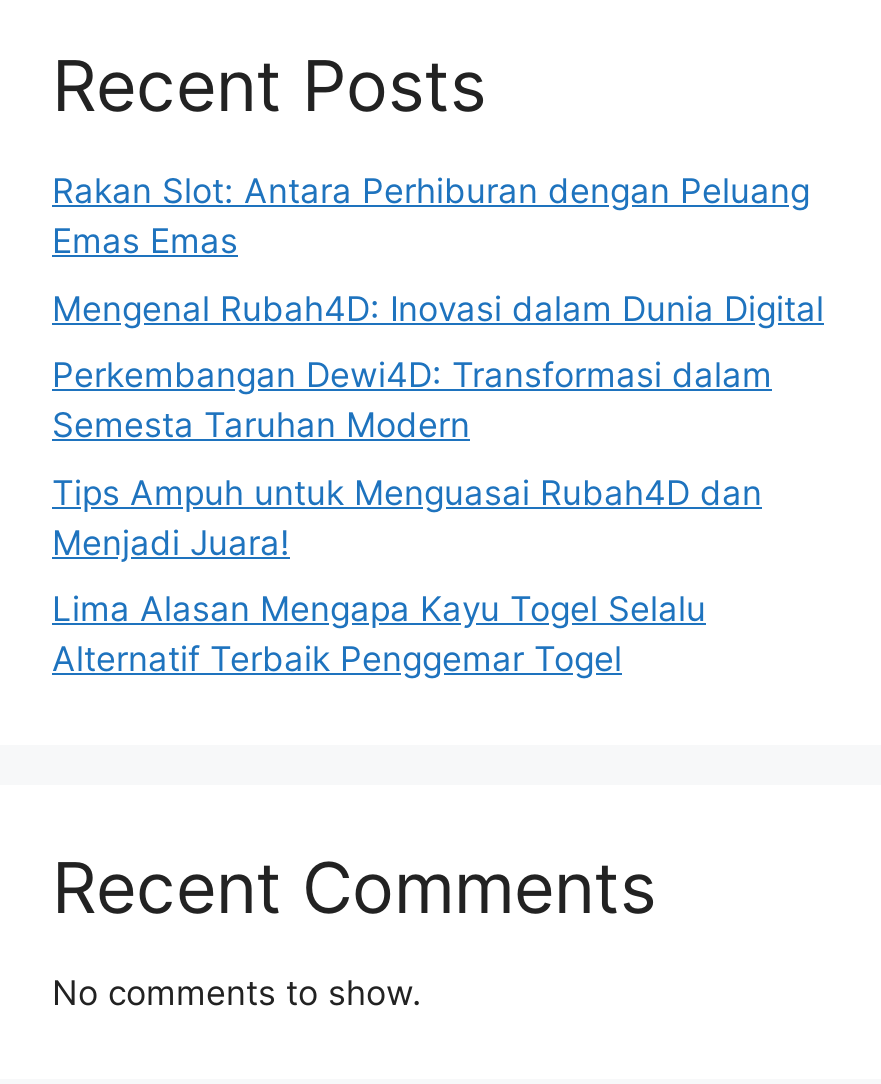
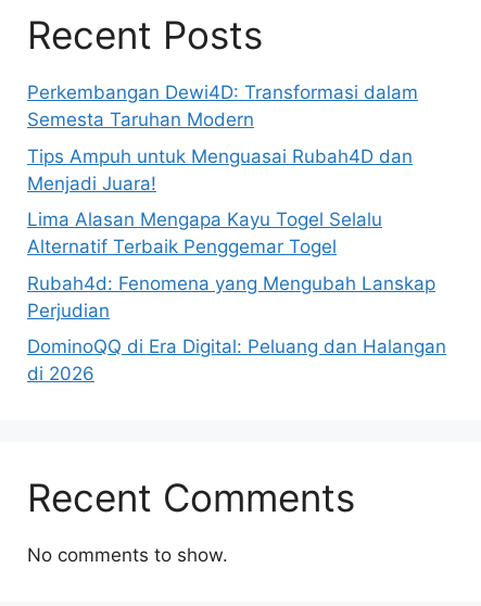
- Rakan Slot: Antara Perhiburan dengan Peluang
- Emas Emas
- Mengenal Rubah4D: Inovasi dalam Dunia Digital

moved up: Perkembangan Dewi4D: Transformasi dalam | Semesta Taruhan Modern | Tips Ampuh untuk Menguasai Rubah4D dan | Menjadi Juara! | Lima Alasan Mengapa Kayu Togel Selalu | Alternatif Terbaik Penggemar Togel

+ Rubah4d: Fenomena yang Mengubah Lanskap
+ Perjudian
+ DominoQQ di Era Digital: Peluang dan Halangan
+ di 2026
